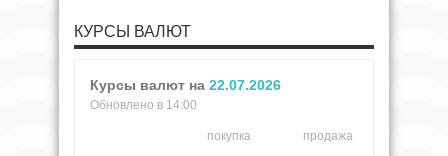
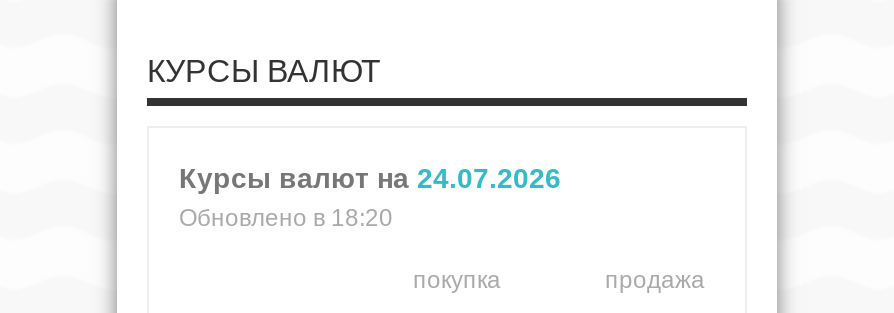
- Курсы валют на 22.07.2026
+ Курсы валют на 24.07.2026

- Обновлено в 14:00
+ Обновлено в 18:20
